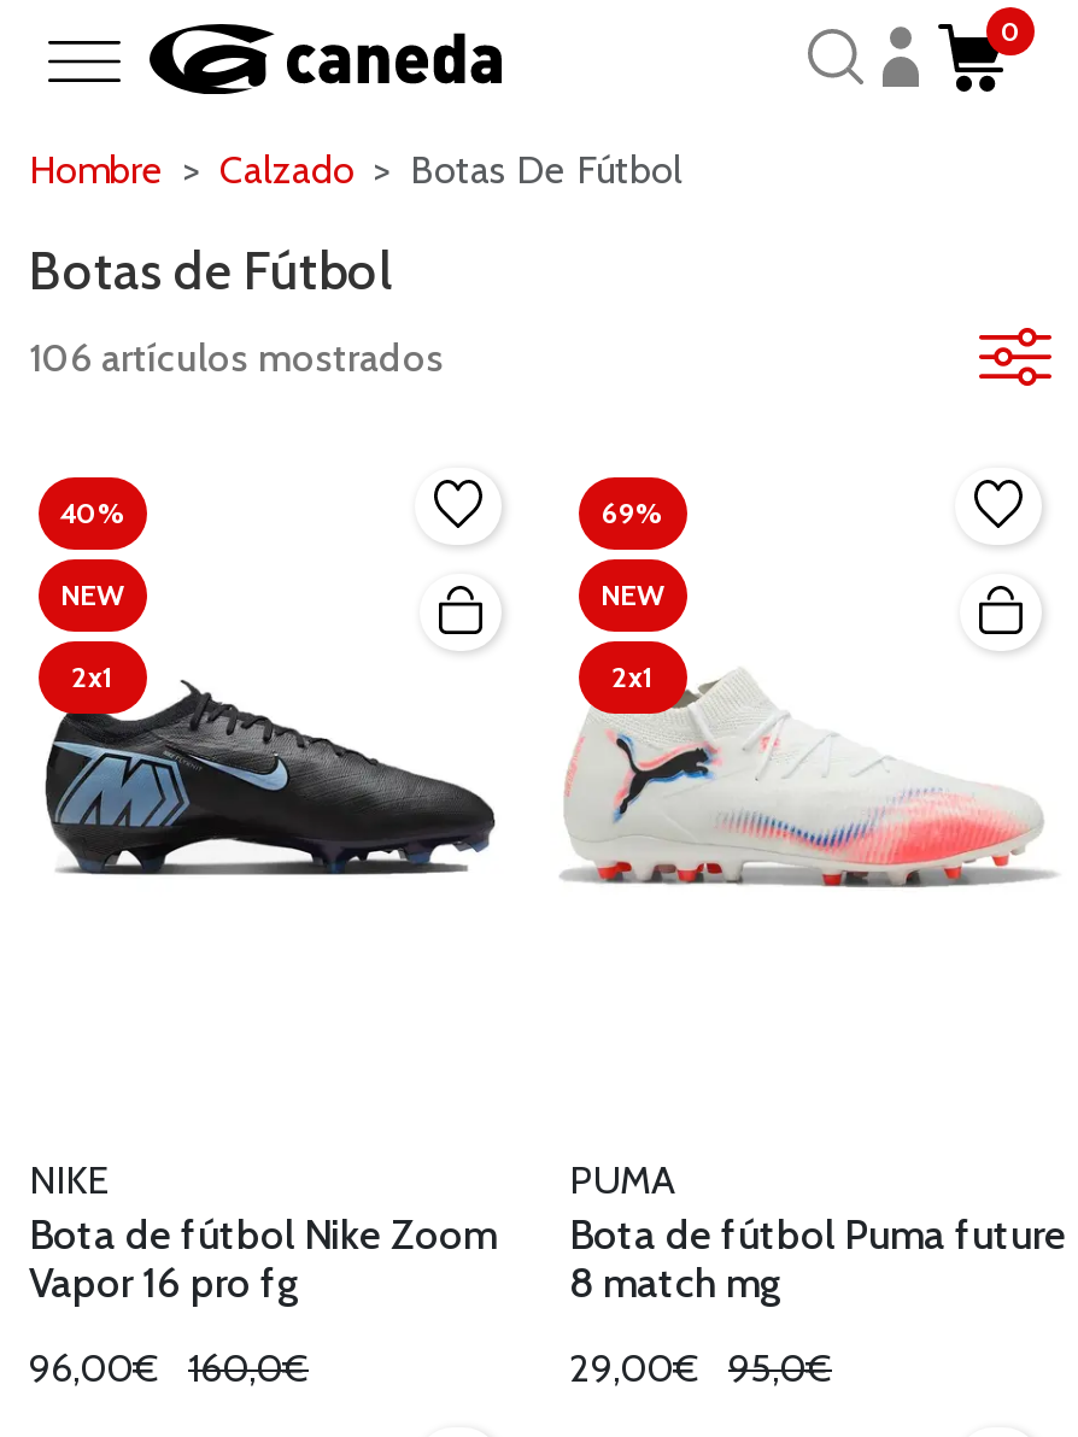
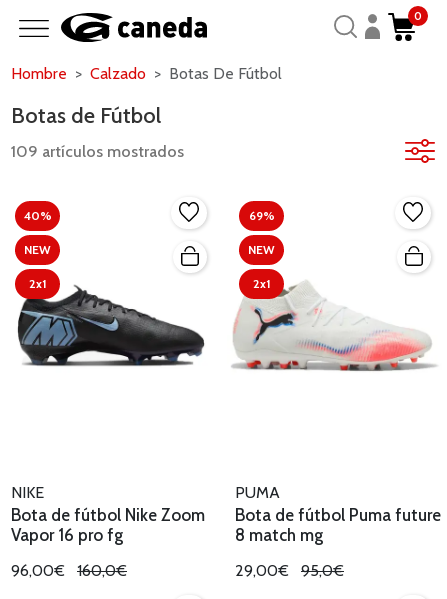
- 106 artículos mostrados
+ 109 artículos mostrados
